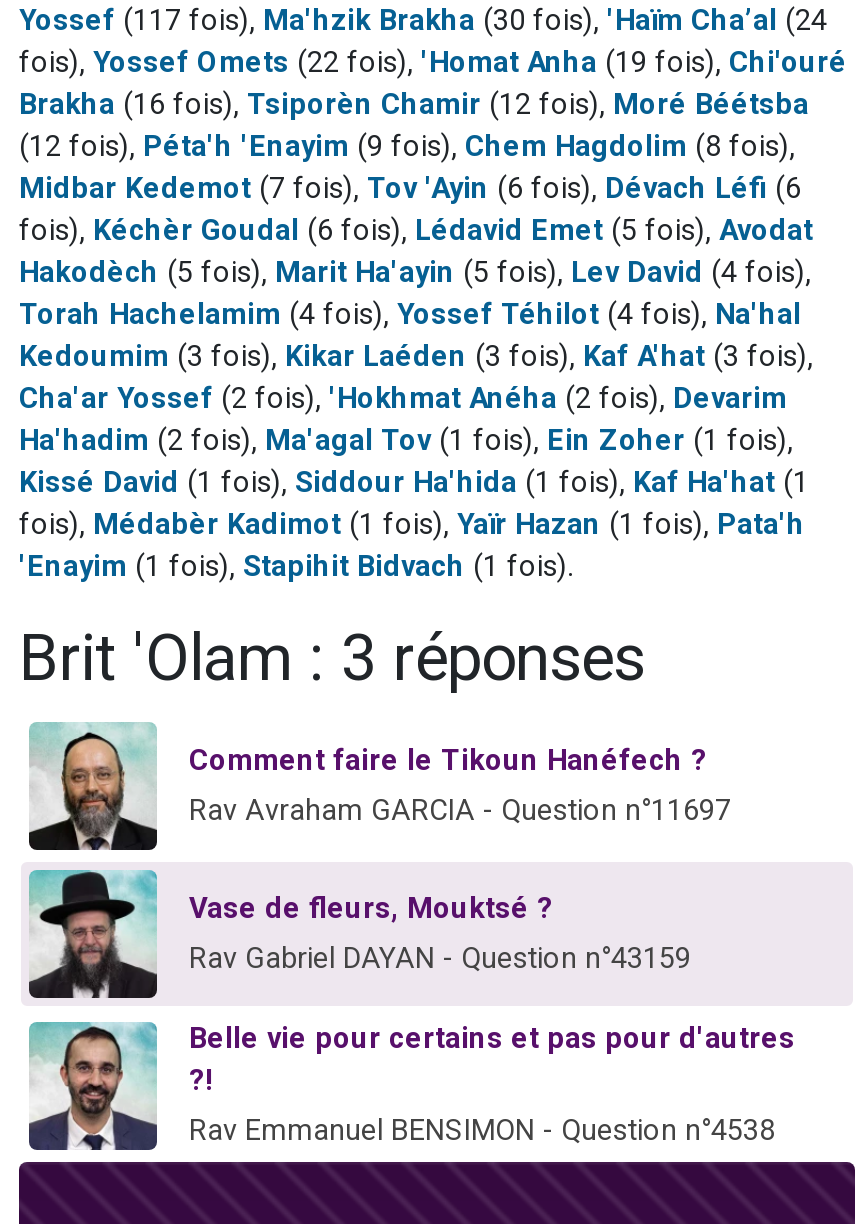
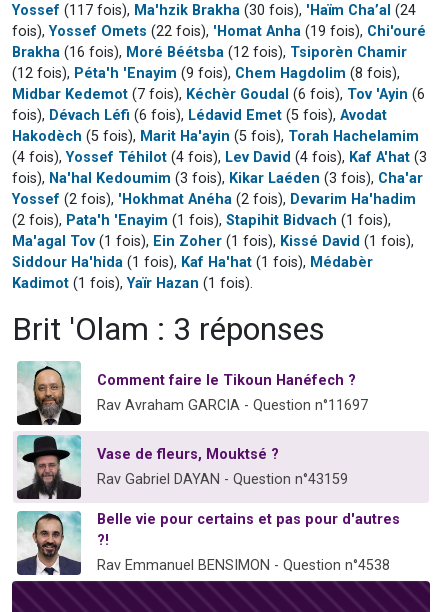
- Brakha (16 fois), Tsiporèn Chamir (12 fois), Moré Béétsba
+ Brakha (16 fois), Moré Béétsba (12 fois), Tsiporèn Chamir

- Midbar Kedemot (7 fois), Tov 'Ayin (6 fois), Dévach Léfi (6
- fois), Kéchèr Goudal (6 fois), Lédavid Emet (5 fois), Avodat
- Hakodèch (5 fois), Marit Ha'ayin (5 fois), Lev David (4 fois),
- Torah Hachelamim (4 fois), Yossef Téhilot (4 fois), Na'hal
- Kedoumim (3 fois), Kikar Laéden (3 fois), Kaf A'hat (3 fois),
- Cha'ar Yossef (2 fois), 'Hokhmat Anéha (2 fois), Devarim
- Ha'hadim (2 fois), Ma'agal Tov (1 fois), Ein Zoher (1 fois),
- Kissé David (1 fois), Siddour Ha'hida (1 fois), Kaf Ha'hat (1
- fois), Médabèr Kadimot (1 fois), Yaïr Hazan (1 fois), Pata'h
- 'Enayim (1 fois), Stapihit Bidvach (1 fois).
+ Midbar Kedemot (7 fois), Kéchèr Goudal (6 fois), Tov 'Ayin (6
+ fois), Dévach Léfi (6 fois), Lédavid Emet (5 fois), Avodat
+ Hakodèch (5 fois), Marit Ha'ayin (5 fois), Torah Hachelamim
+ (4 fois), Yossef Téhilot (4 fois), Lev David (4 fois), Kaf A'hat (3
+ fois), Na'hal Kedoumim (3 fois), Kikar Laéden (3 fois), Cha'ar
+ Yossef (2 fois), 'Hokhmat Anéha (2 fois), Devarim Ha'hadim
+ (2 fois), Pata'h 'Enayim (1 fois), Stapihit Bidvach (1 fois),
+ Ma'agal Tov (1 fois), Ein Zoher (1 fois), Kissé David (1 fois),
+ Siddour Ha'hida (1 fois), Kaf Ha'hat (1 fois), Médabèr
+ Kadimot (1 fois), Yaïr Hazan (1 fois).
